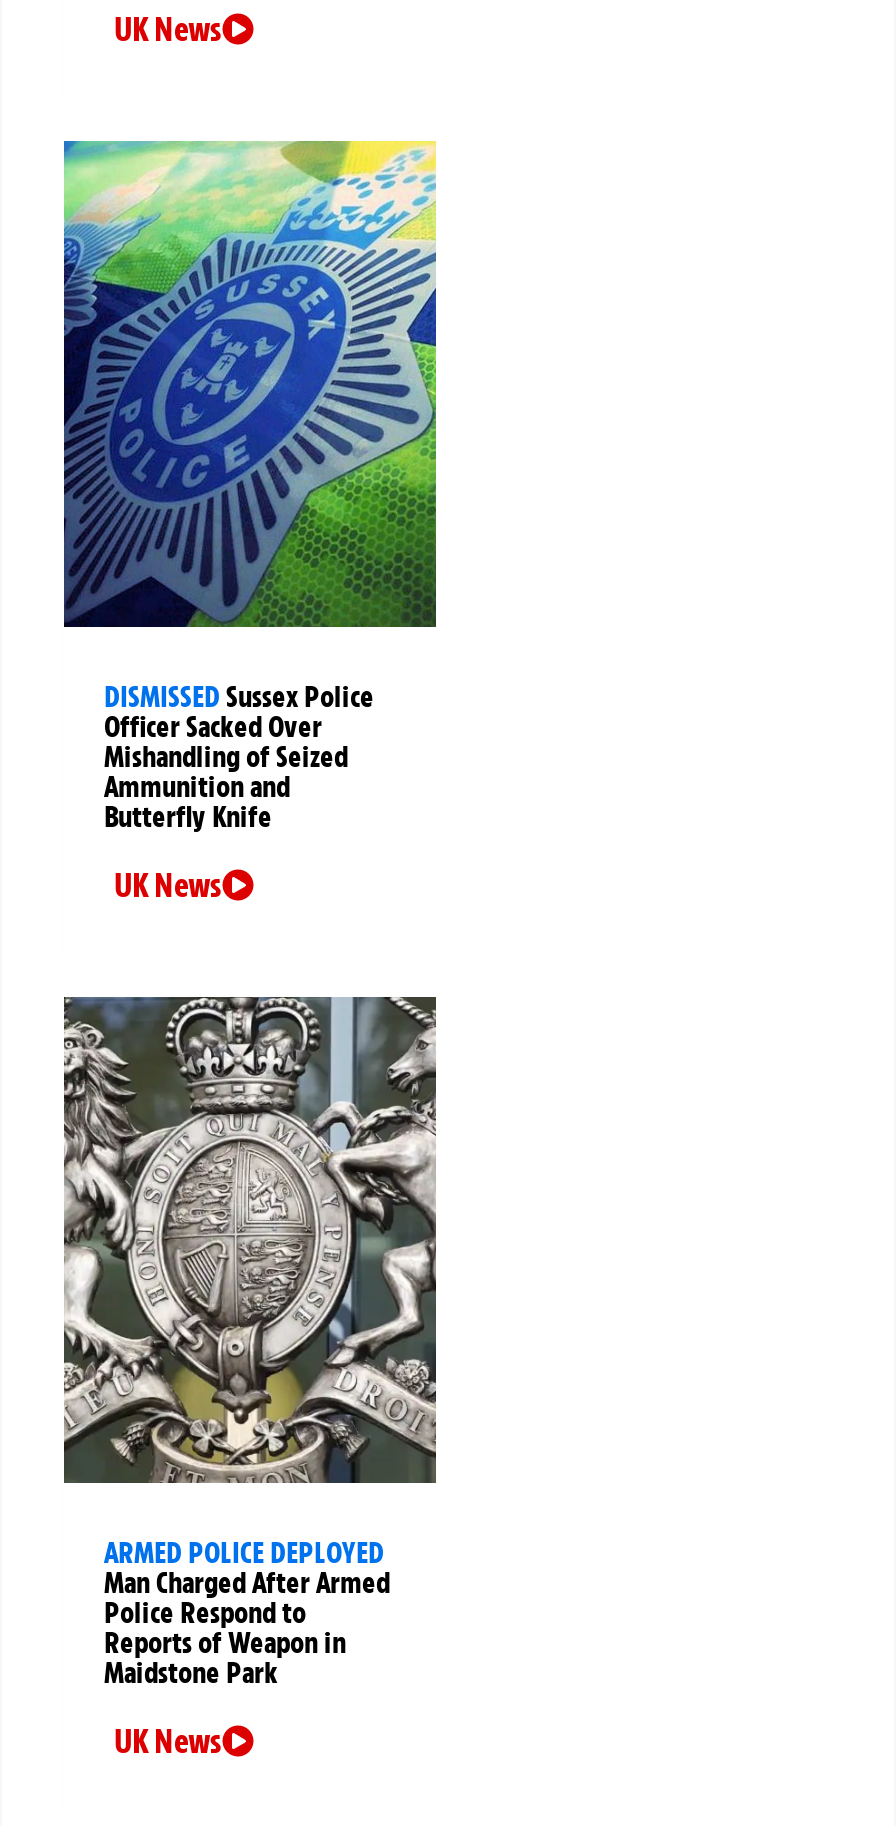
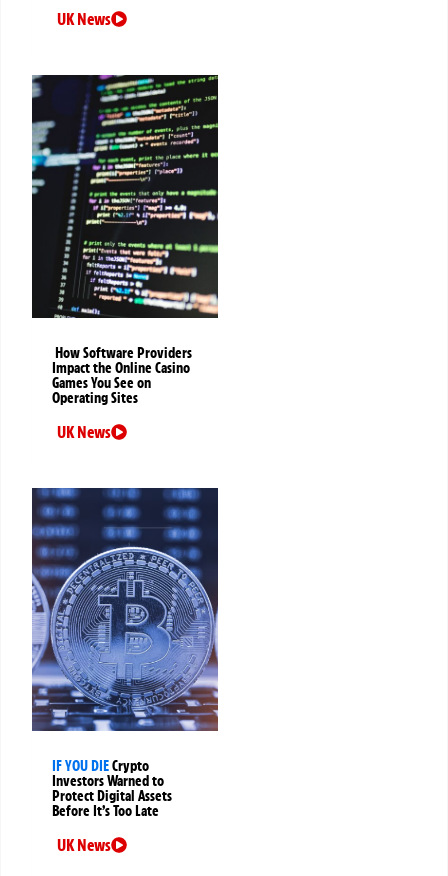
- [image]
- DISMISSED Sussex Police
- Officer Sacked Over
- Mishandling of Seized
- Ammunition and
- Butterfly Knife
+ [image]
+ How Software Providers
+ Impact the Online Casino
+ Games You See on
+ Operating Sites

- [image]
- ARMED POLICE DEPLOYED
- Man Charged After Armed
- Police Respond to
- Reports of Weapon in
- Maidstone Park
+ [image]
+ IF YOU DIE Crypto
+ Investors Warned to
+ Protect Digital Assets
+ Before It’s Too Late
